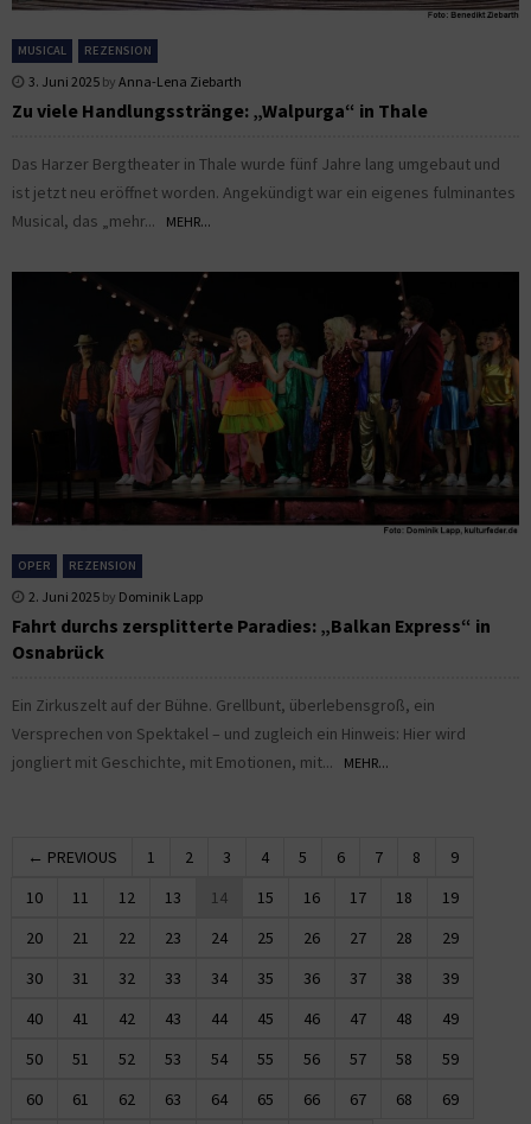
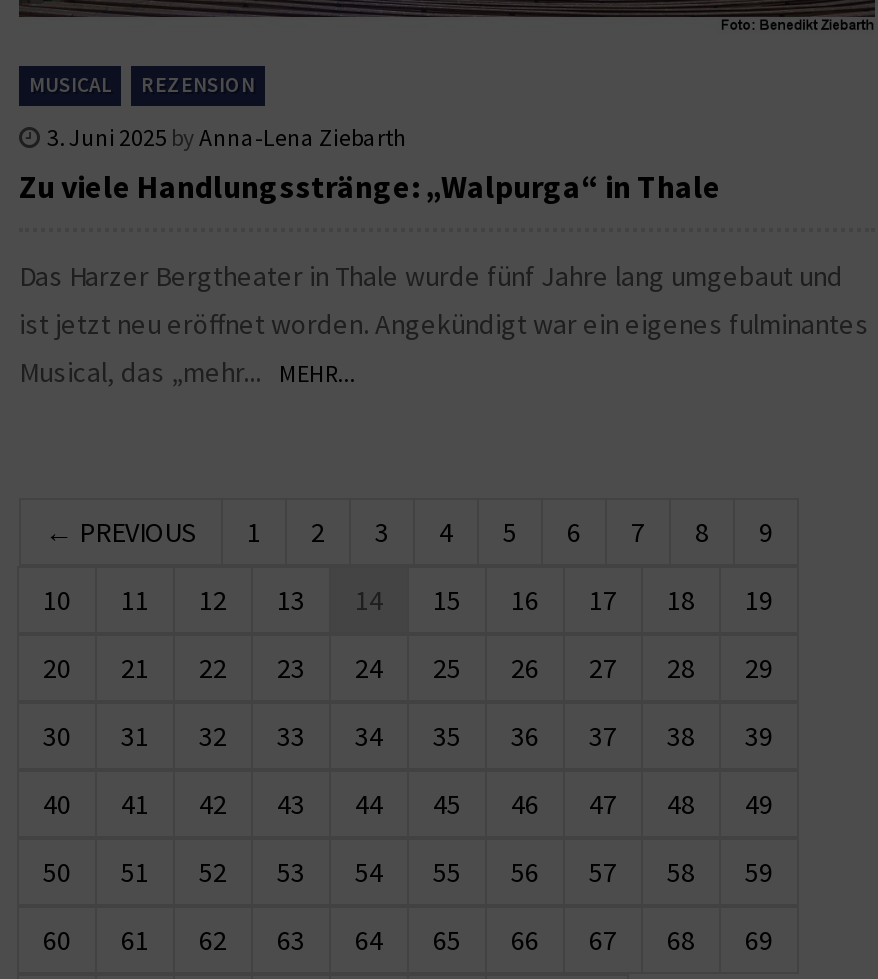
- [image]
- OPER
- REZENSION
- 2. Juni 2025 by Dominik Lapp
- Fahrt durchs zersplitterte Paradies: „Balkan Express“ in
- Osnabrück
- Ein Zirkuszelt auf der Bühne. Grellbunt, überlebensgroß, ein
- Versprechen von Spektakel – und zugleich ein Hinweis: Hier wird
- jongliert mit Geschichte, mit Emotionen, mit... MEHR...
